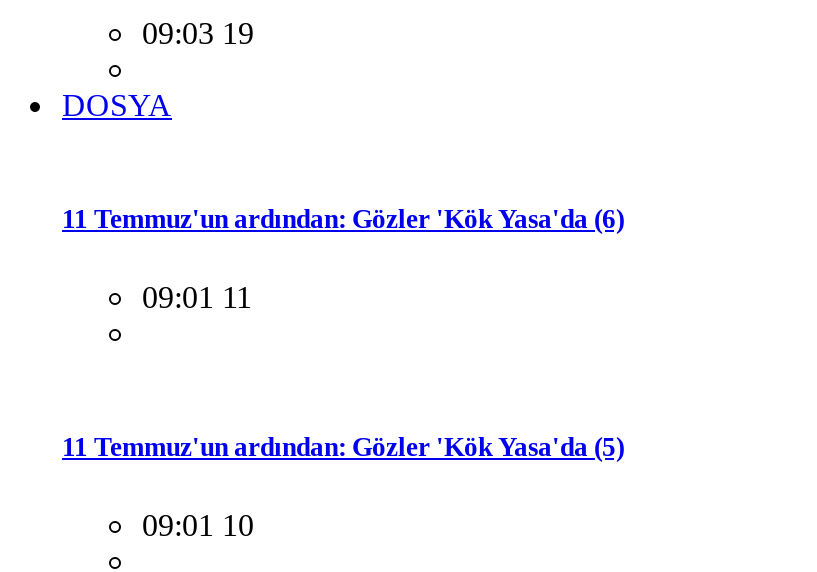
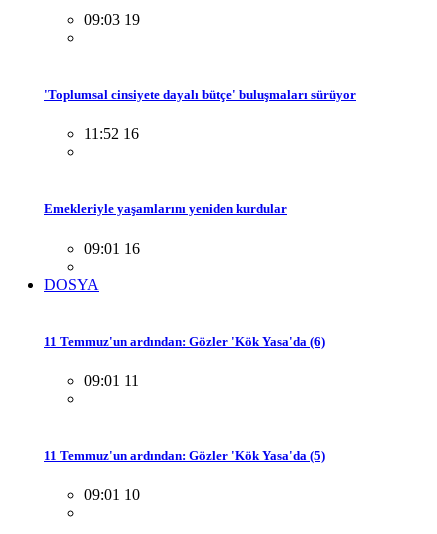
+ 'Toplumsal cinsiyete dayalı bütçe' buluşmaları sürüyor
+ 11:52 16

+ Emekleriyle yaşamlarını yeniden kurdular
+ 09:01 16
